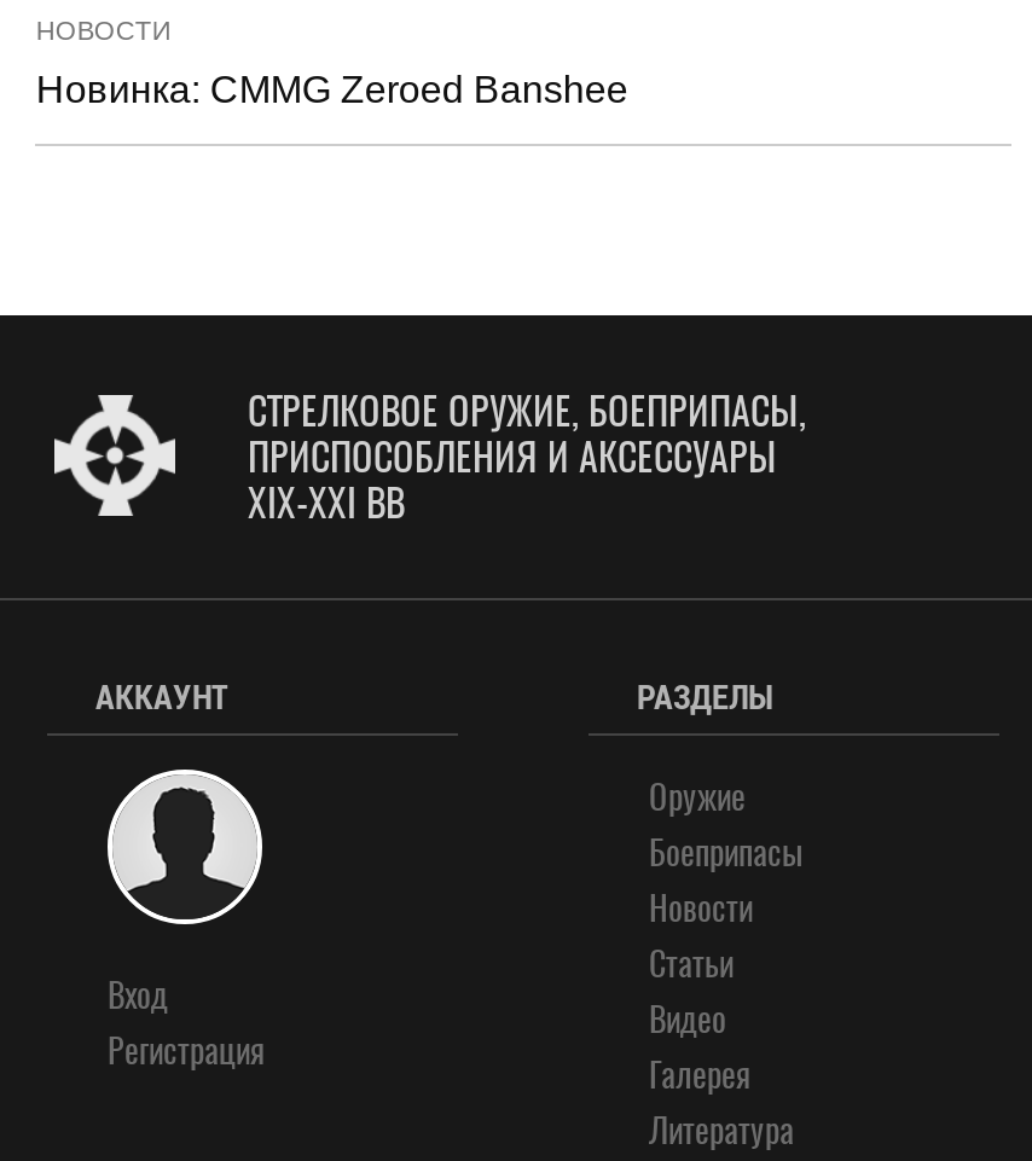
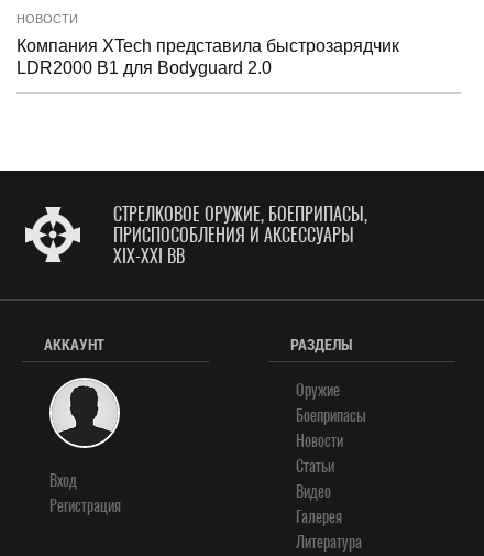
- Новинка: CMMG Zeroed Banshee
+ Компания XTech представила быстрозарядчик
+ LDR2000 B1 для Bodyguard 2.0
